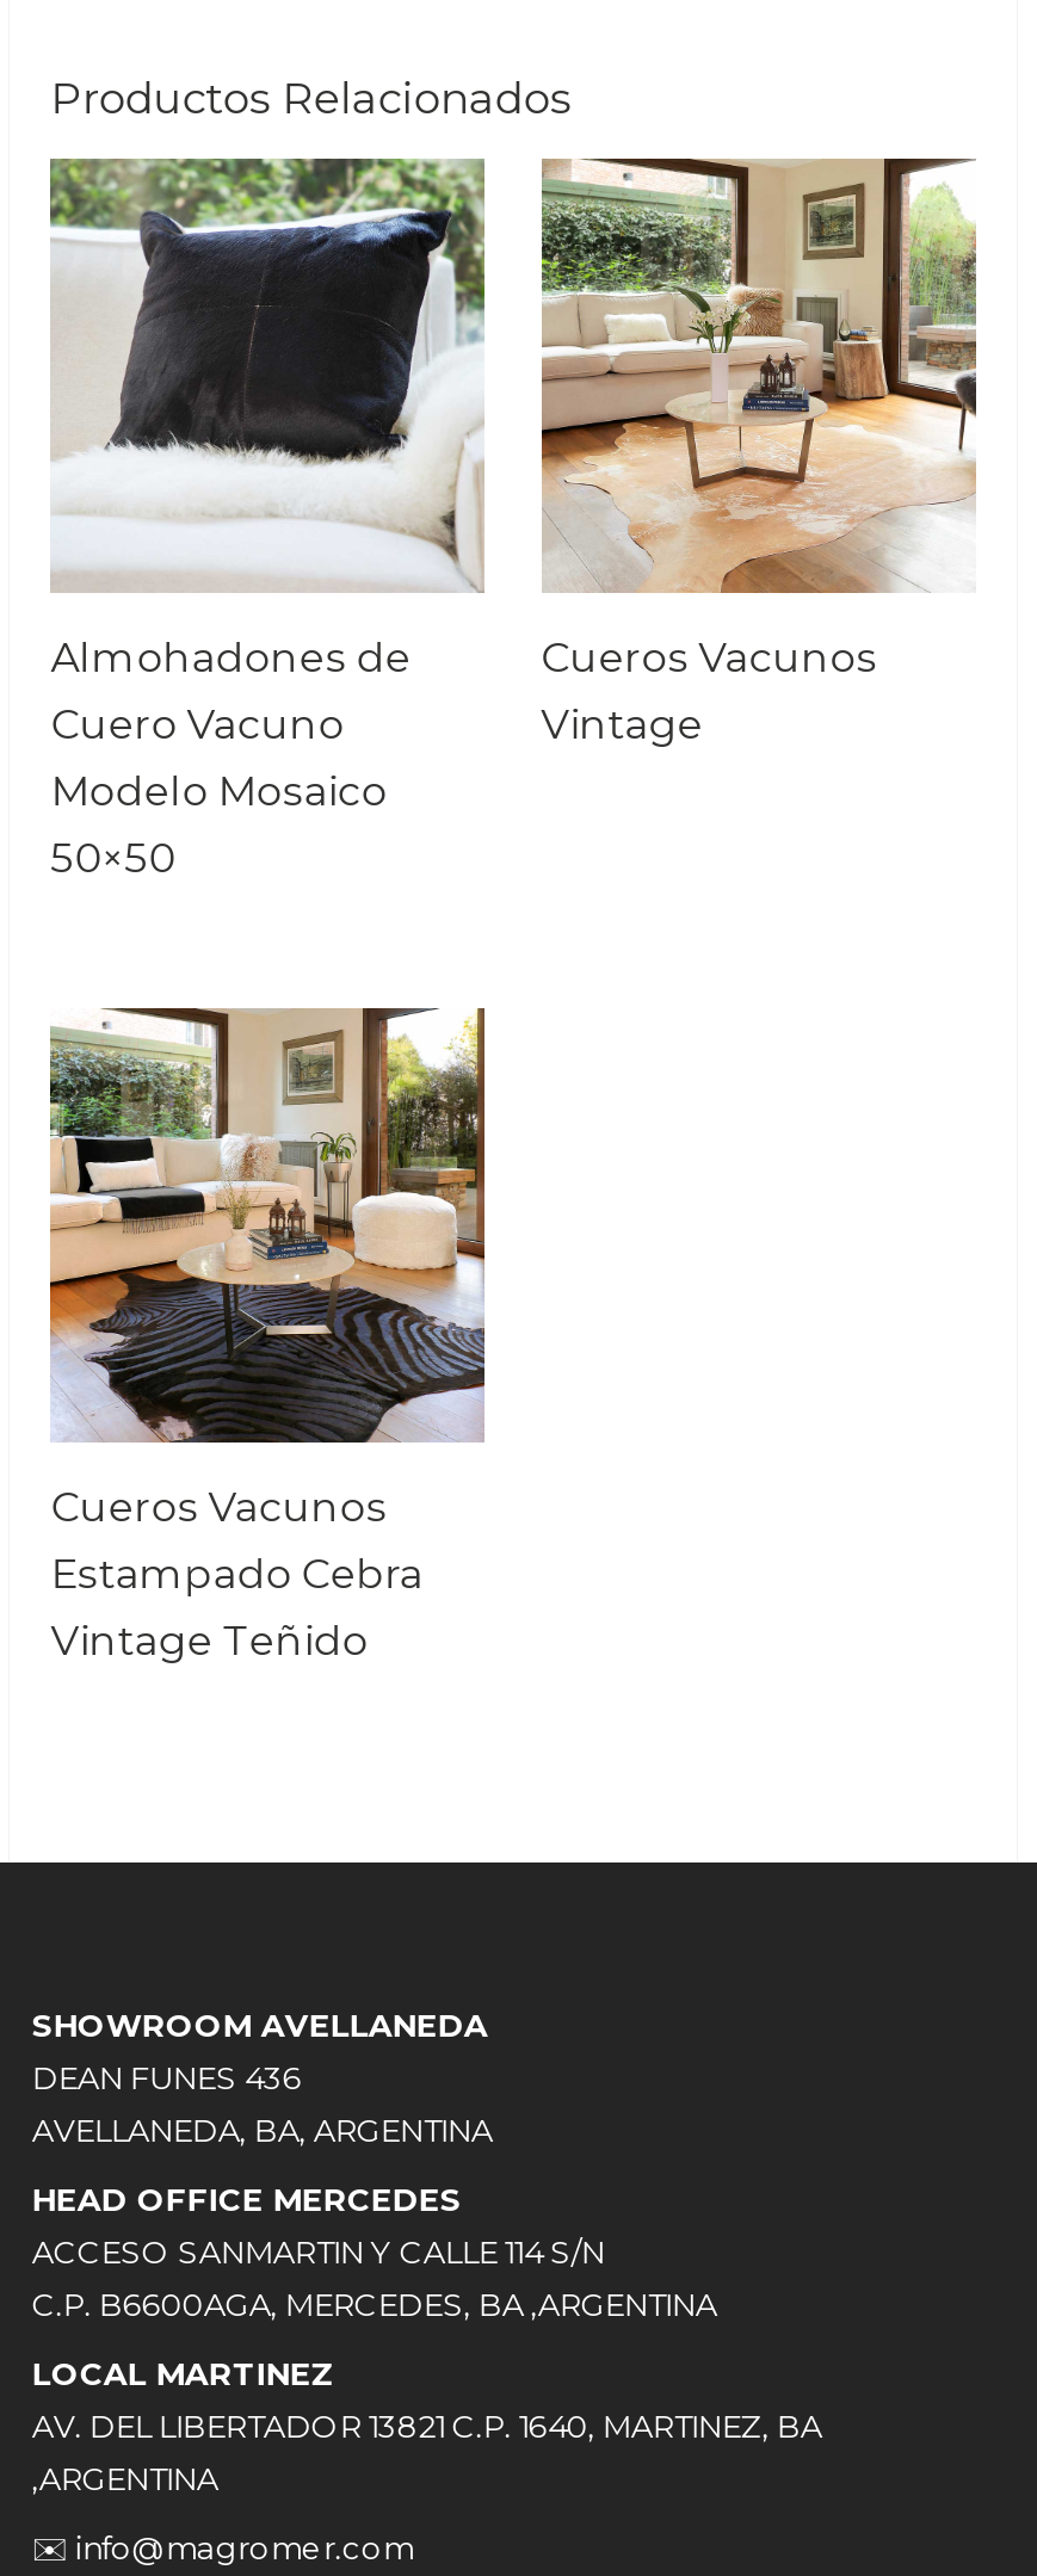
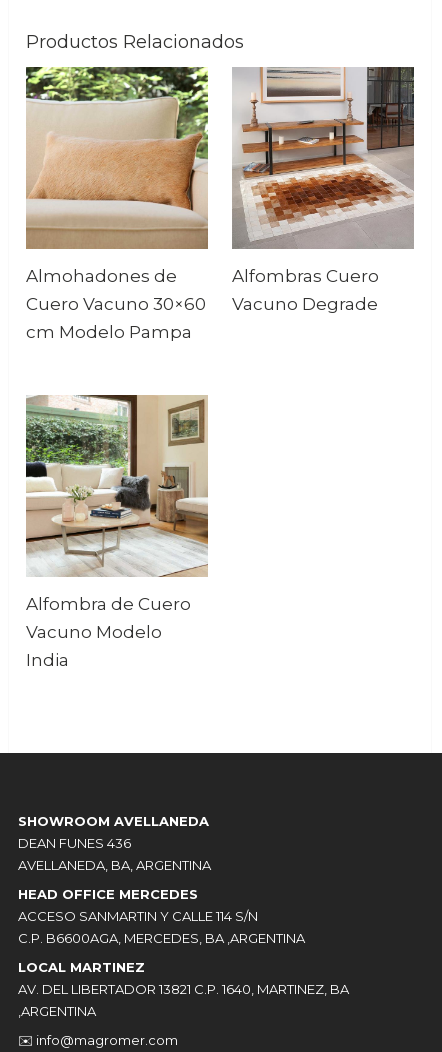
- [image]
+ [image]

- [image]
- Cueros Vacunos
- Vintage
+ [image]
+ Alfombras Cuero
+ Vacuno Degrade

- Cuero Vacuno
- Modelo Mosaico
- 50×50
+ Cuero Vacuno 30×60
+ cm Modelo Pampa

- [image]
- Cueros Vacunos
- Estampado Cebra
- Vintage Teñido
+ [image]
+ Alfombra de Cuero
+ Vacuno Modelo
+ India
